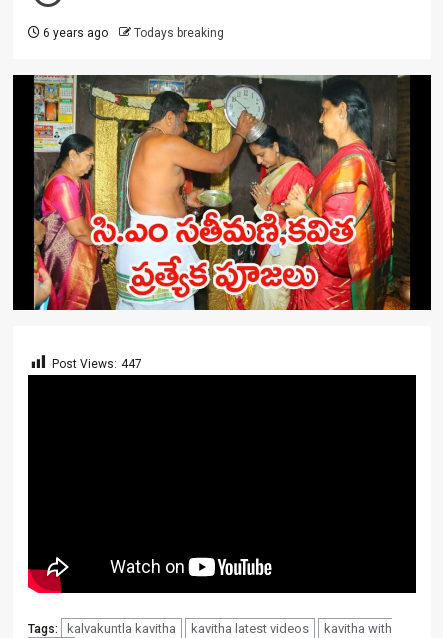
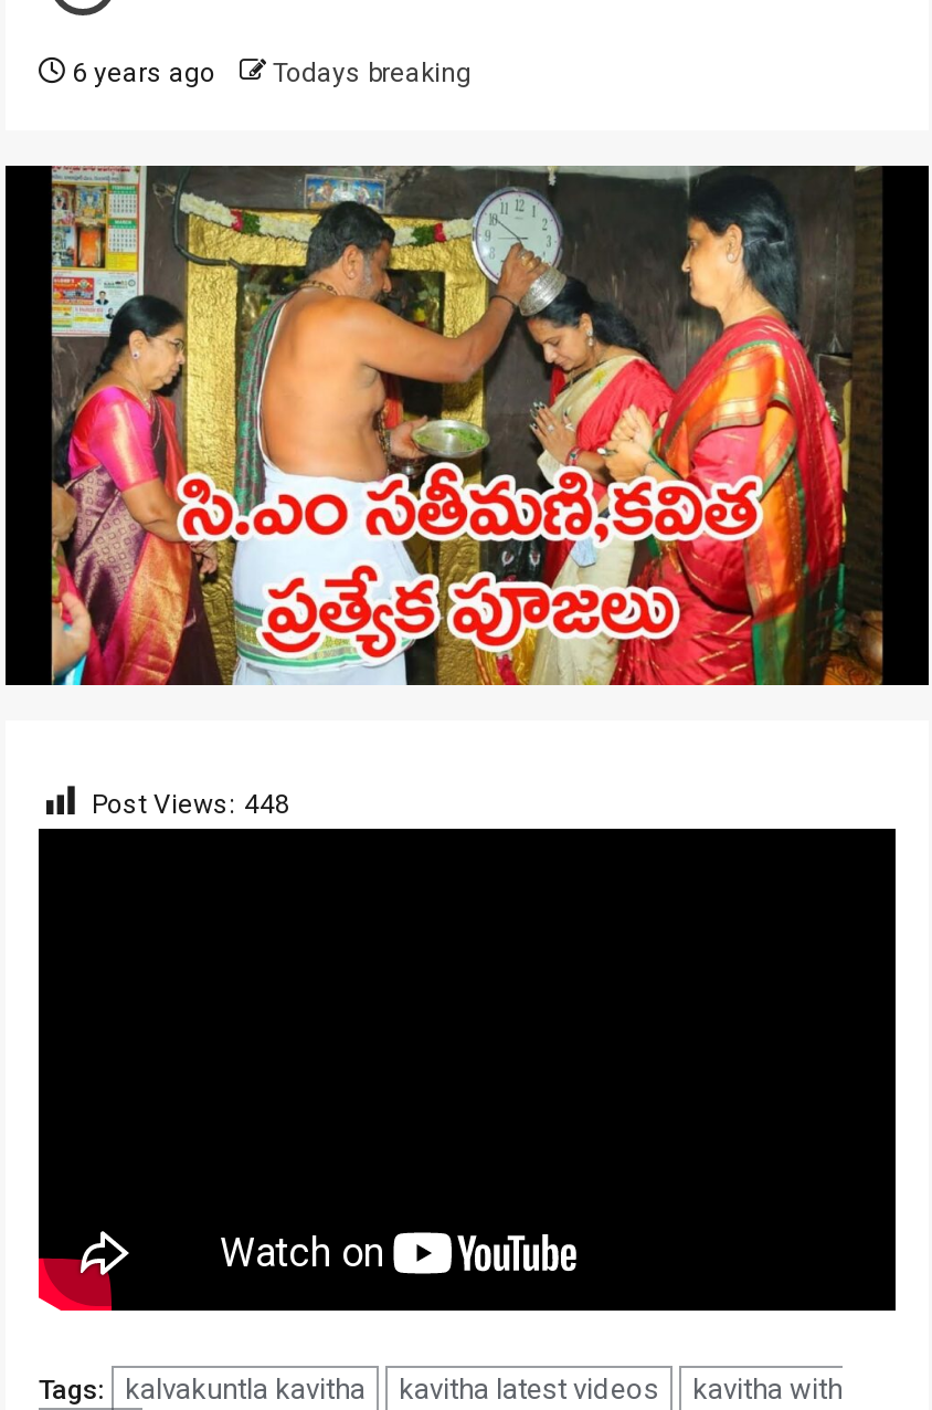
- Post Views: 447
+ Post Views: 448
